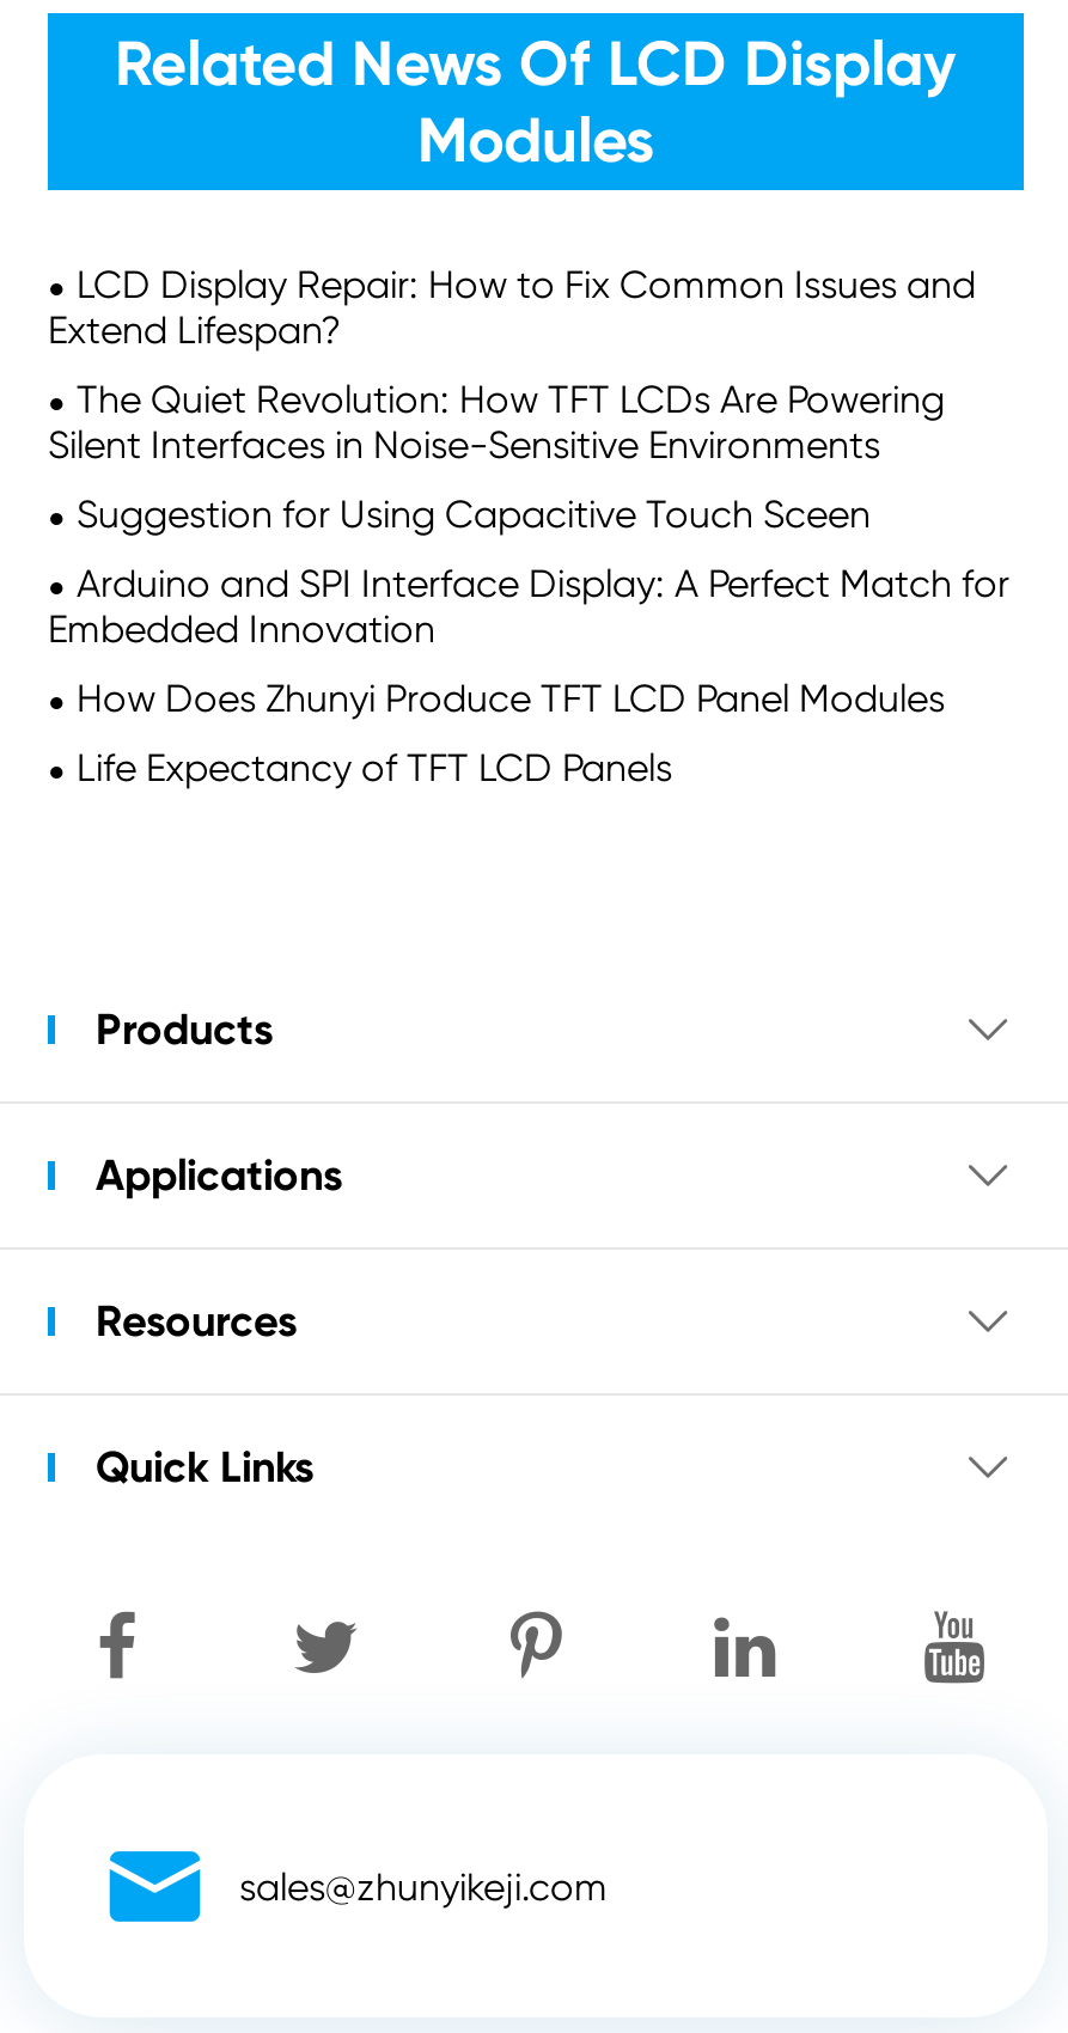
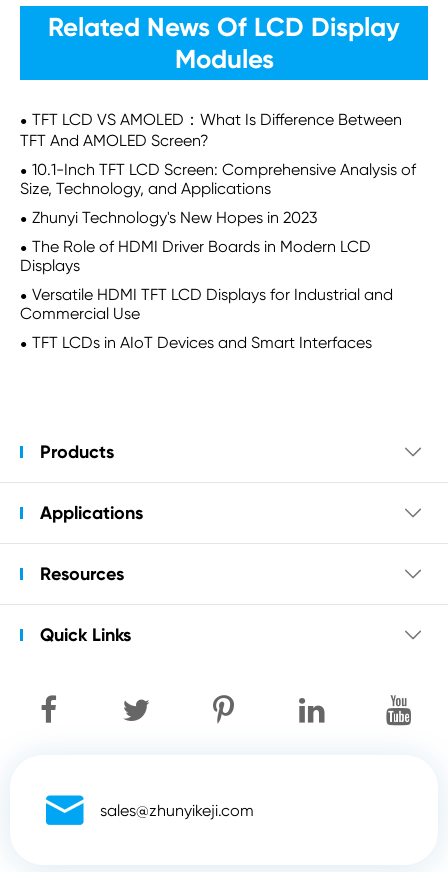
- LCD Display Repair: How to Fix Common Issues and
- Extend Lifespan?
+ TFT LCD VS AMOLED：What Is Difference Between
+ TFT And AMOLED Screen?

- The Quiet Revolution: How TFT LCDs Are Powering
- Silent Interfaces in Noise-Sensitive Environments
+ 10.1-Inch TFT LCD Screen: Comprehensive Analysis of
+ Size, Technology, and Applications

- Suggestion for Using Capacitive Touch Sceen
+ Zhunyi Technology's New Hopes in 2023

- Arduino and SPI Interface Display: A Perfect Match for
- Embedded Innovation
+ The Role of HDMI Driver Boards in Modern LCD
+ Displays

- How Does Zhunyi Produce TFT LCD Panel Modules
+ Versatile HDMI TFT LCD Displays for Industrial and
+ Commercial Use

- Life Expectancy of TFT LCD Panels
+ TFT LCDs in AIoT Devices and Smart Interfaces
